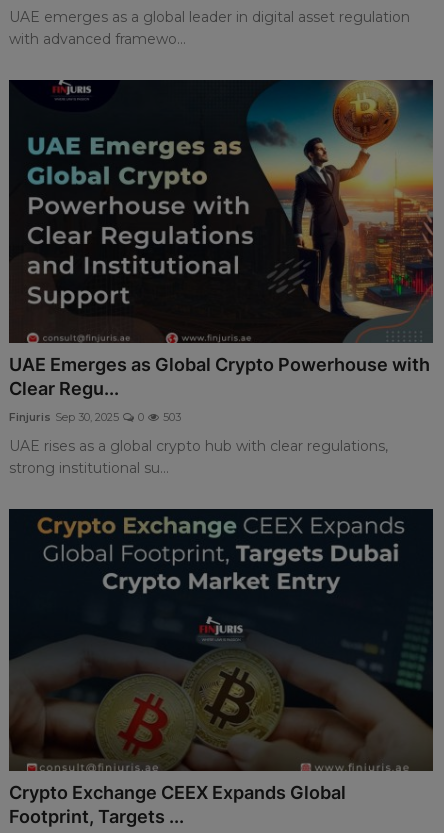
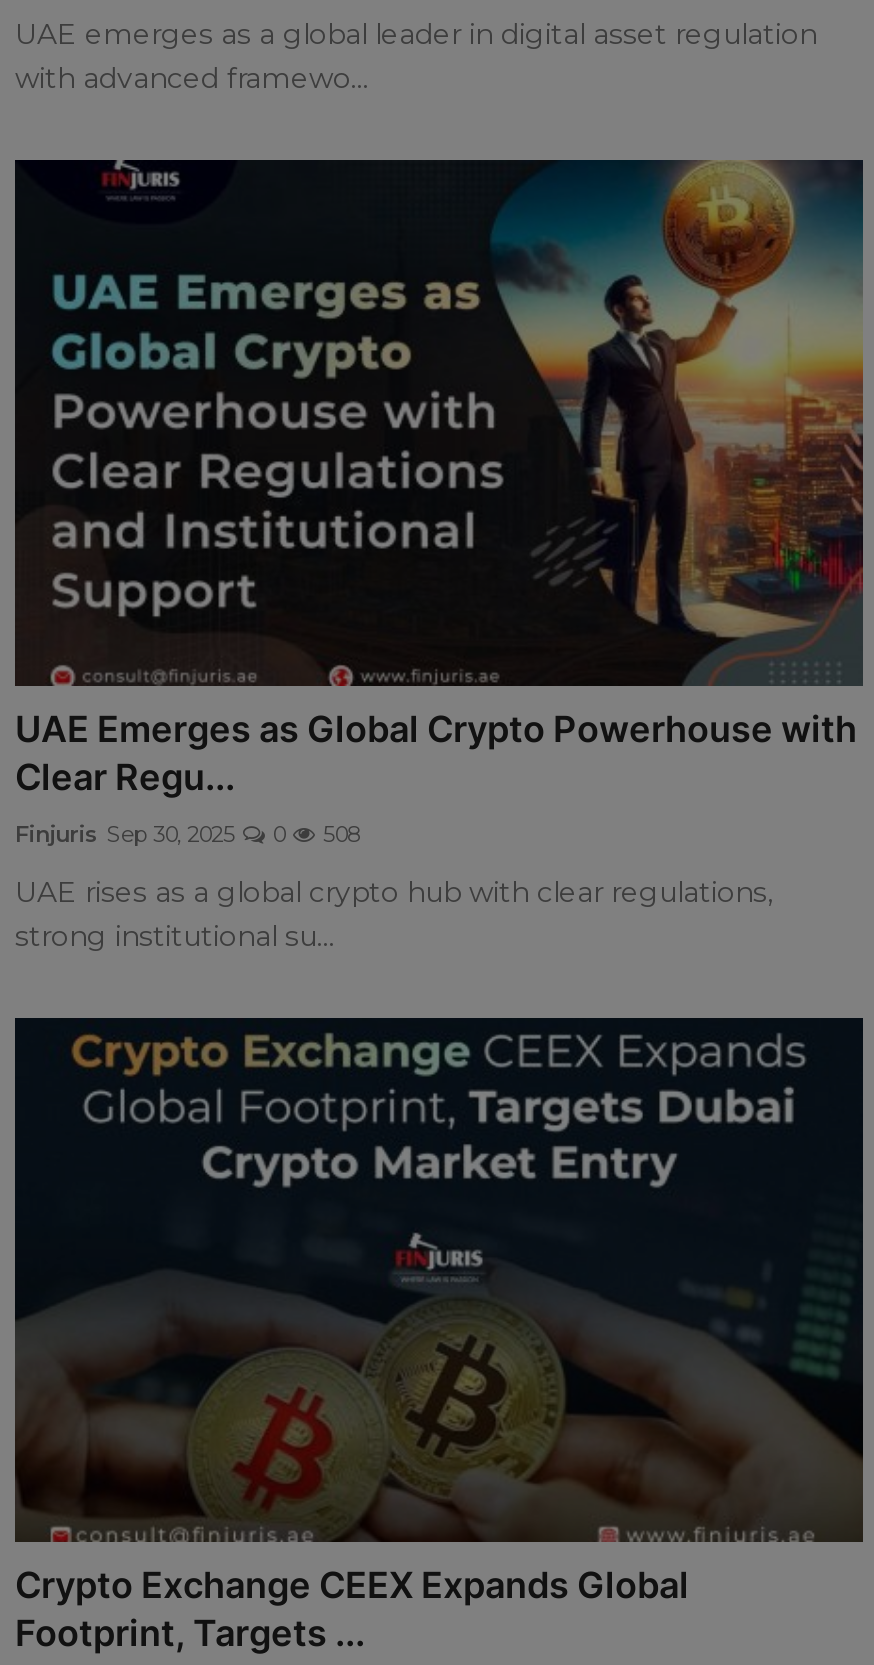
- Finjuris Sep 30, 2025 0 503
+ Finjuris Sep 30, 2025 0 508
